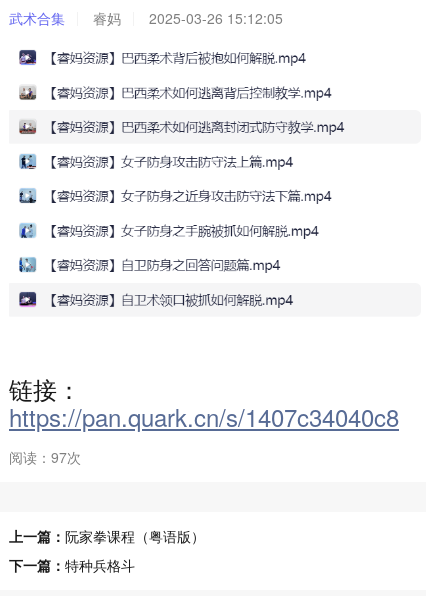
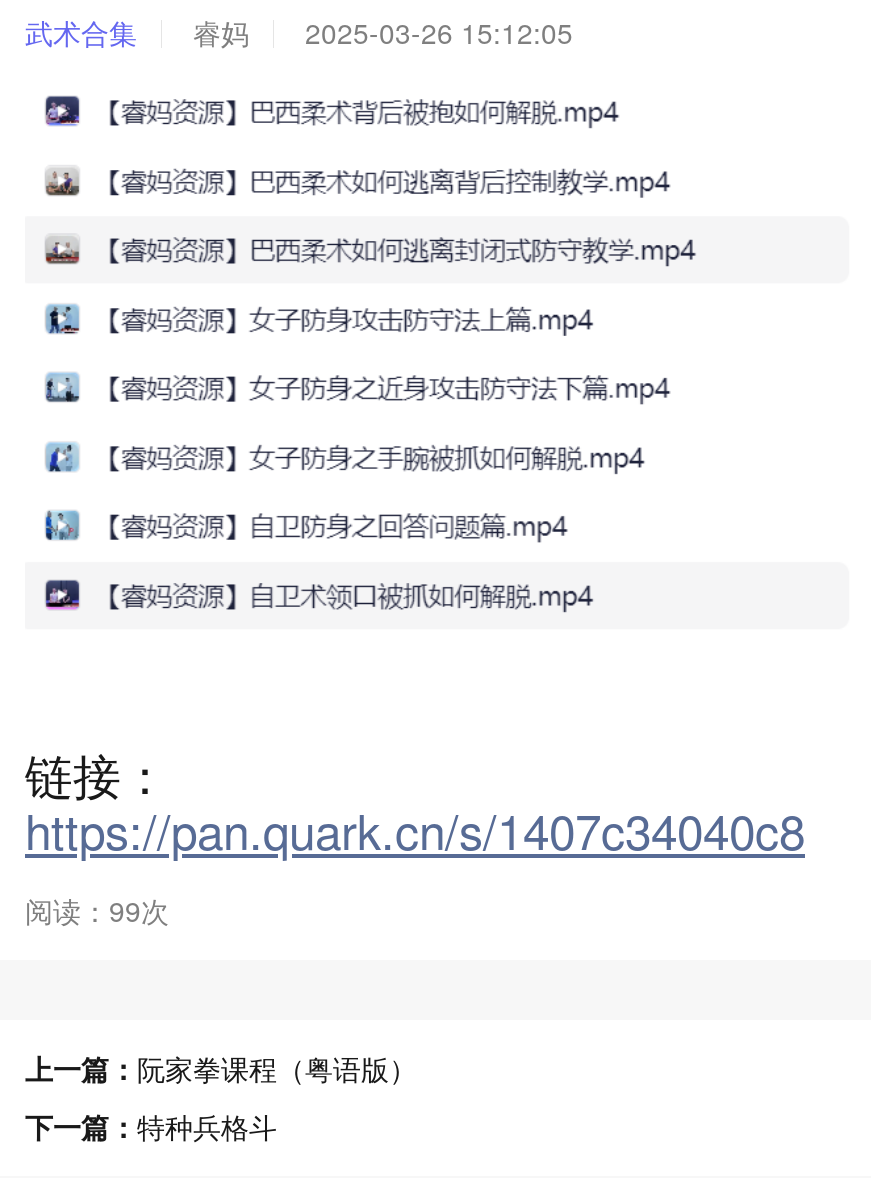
- 阅读：97次
+ 阅读：99次
